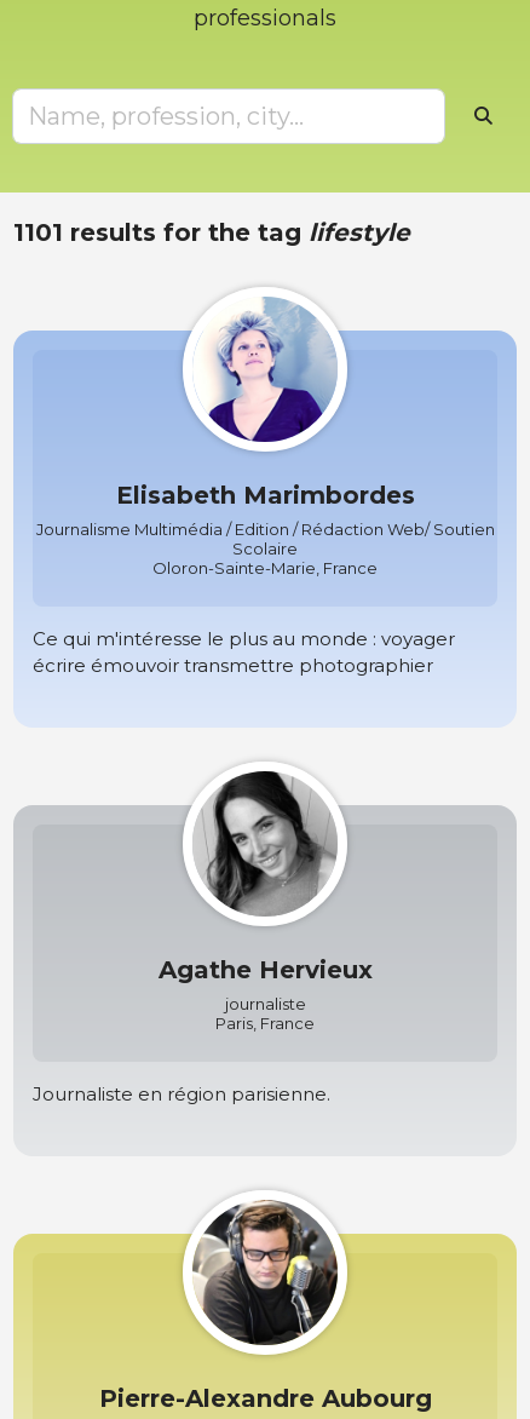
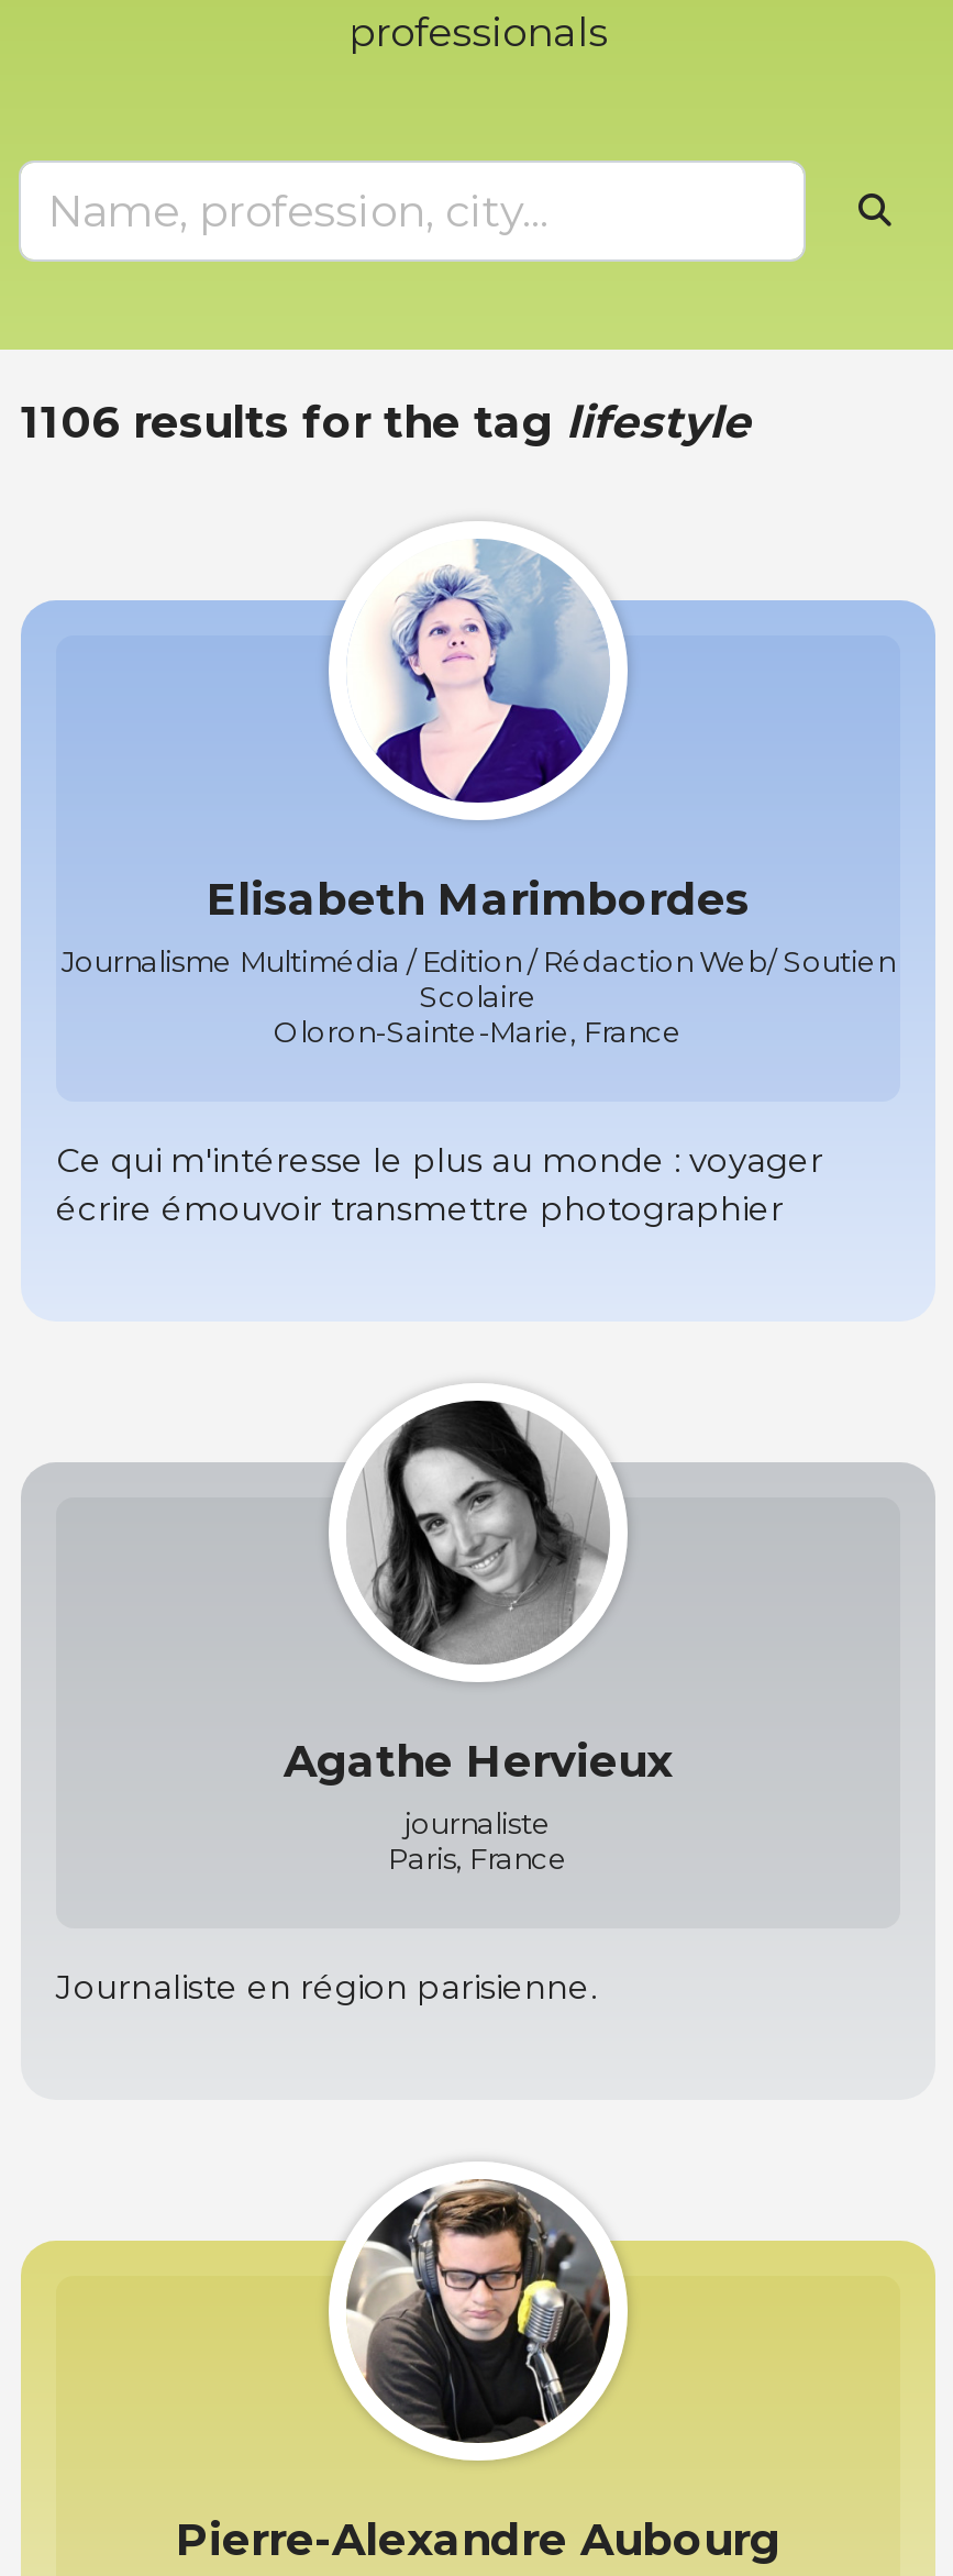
- 1101 results for the tag lifestyle
+ 1106 results for the tag lifestyle
